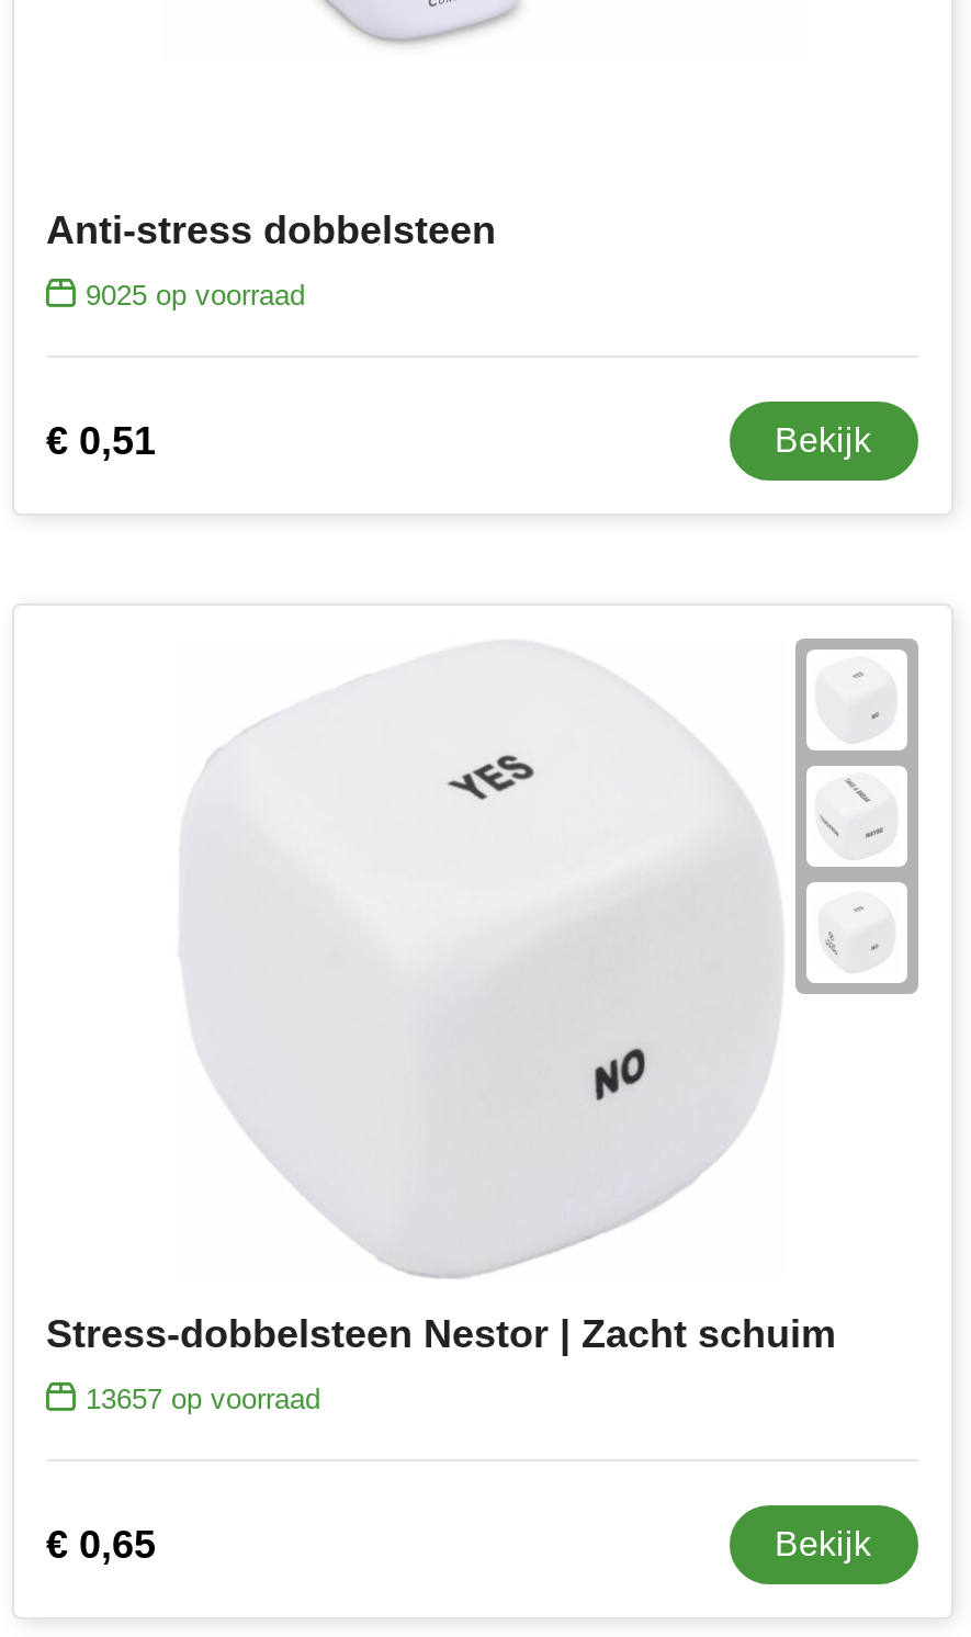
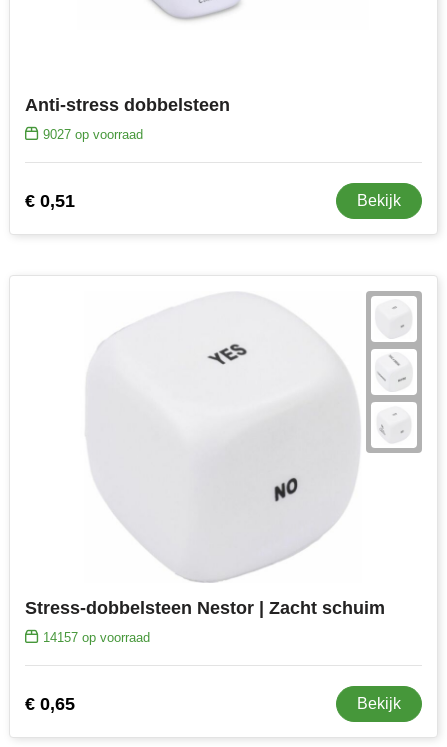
- 9025 op voorraad
+ 9027 op voorraad

- 13657 op voorraad
+ 14157 op voorraad
